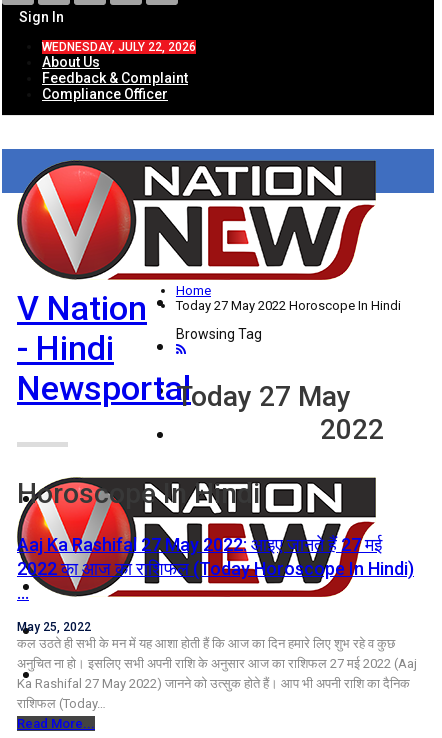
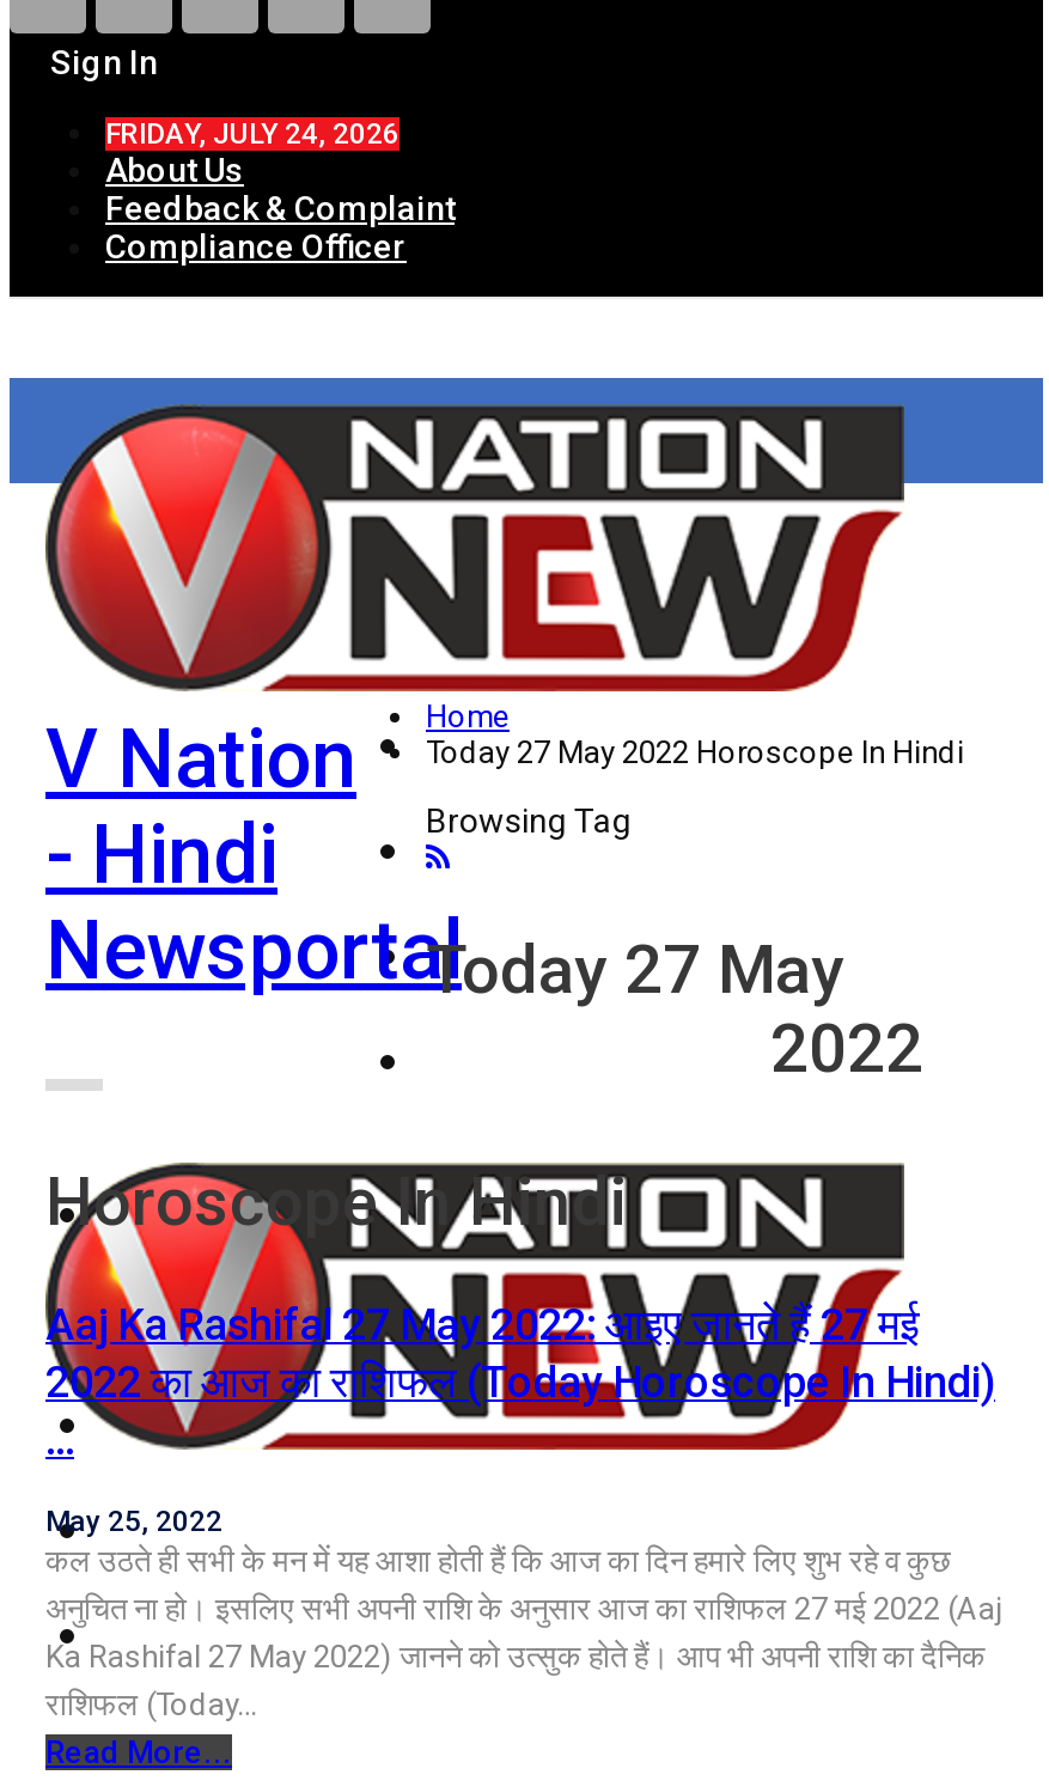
- WEDNESDAY, JULY 22, 2026
+ FRIDAY, JULY 24, 2026
